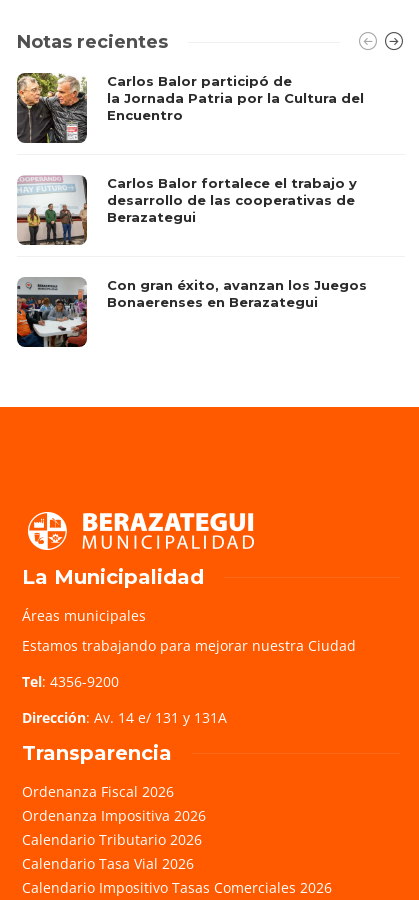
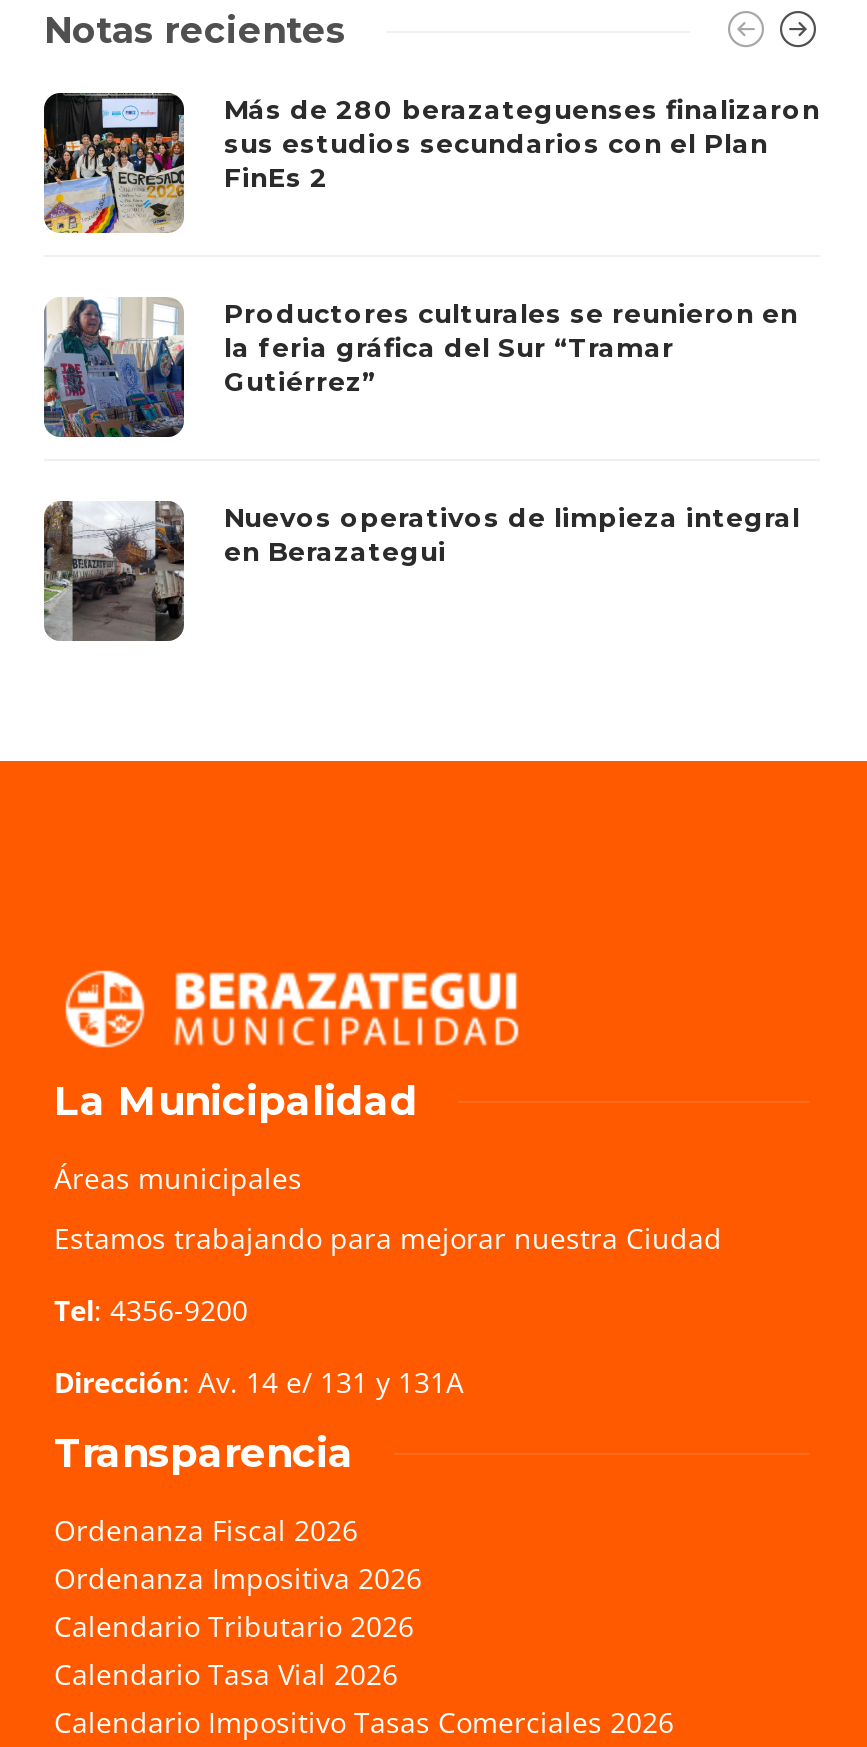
- [image]
- Carlos Balor participó de
- la Jornada Patria por la Cultura del
- Encuentro
+ [image]
+ Más de 280 berazateguenses finalizaron
+ sus estudios secundarios con el Plan
+ FinEs 2

- [image]
- Carlos Balor fortalece el trabajo y
- desarrollo de las cooperativas de
- Berazategui
+ [image]
+ Productores culturales se reunieron en
+ la feria gráfica del Sur “Tramar
+ Gutiérrez”

- [image]
- Con gran éxito, avanzan los Juegos
- Bonaerenses en Berazategui
+ [image]
+ Nuevos operativos de limpieza integral
+ en Berazategui
